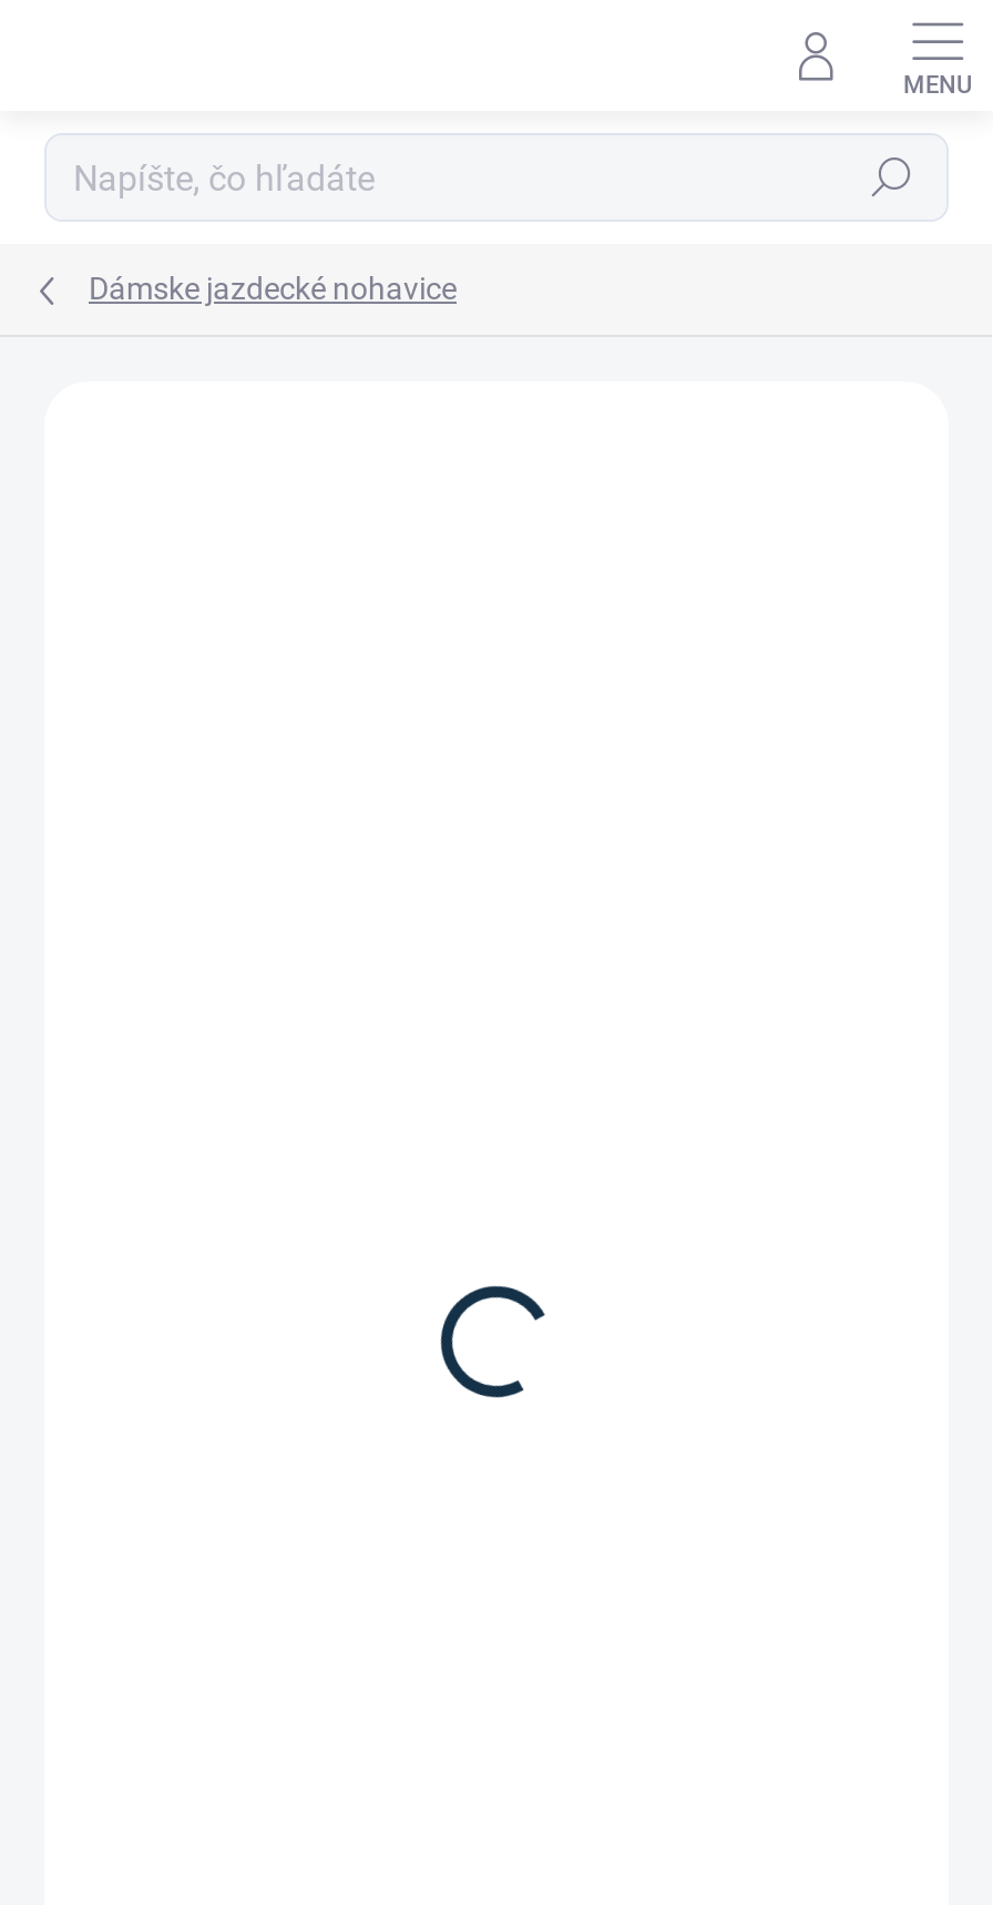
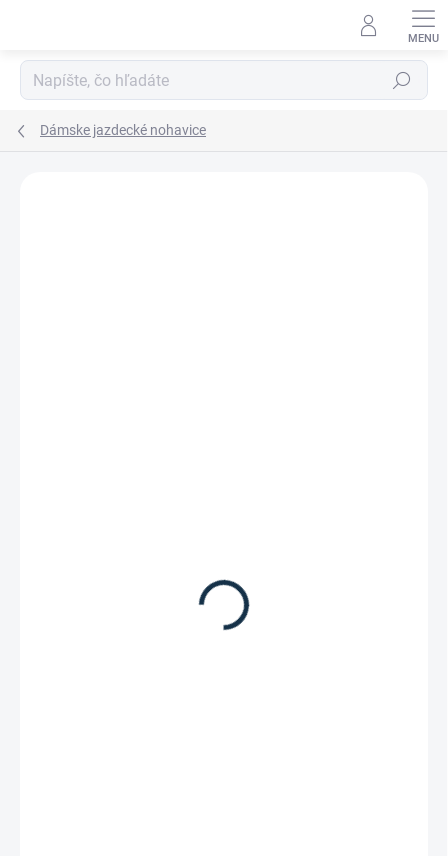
- [image]
+ [image]
